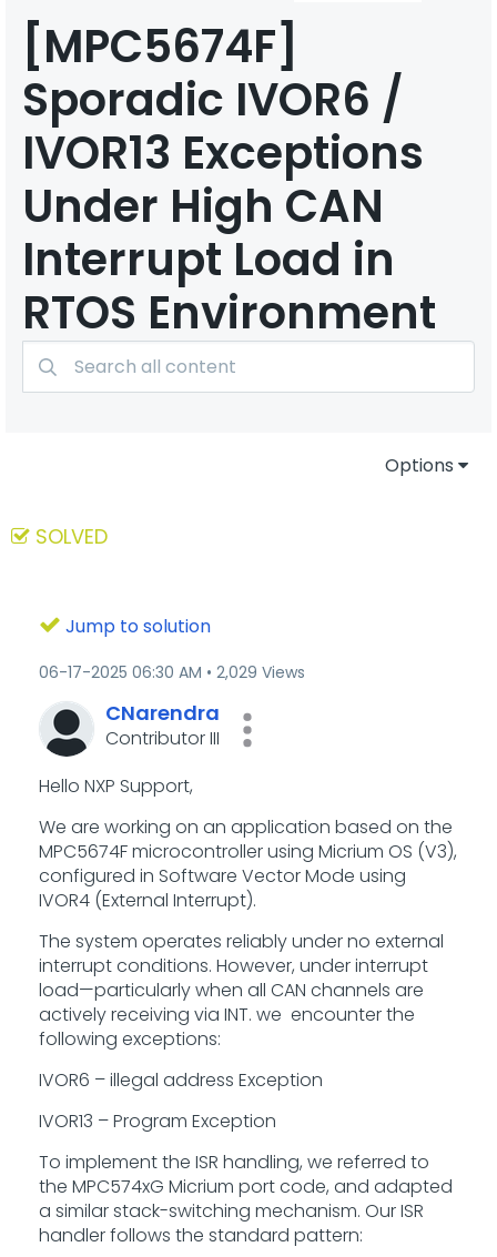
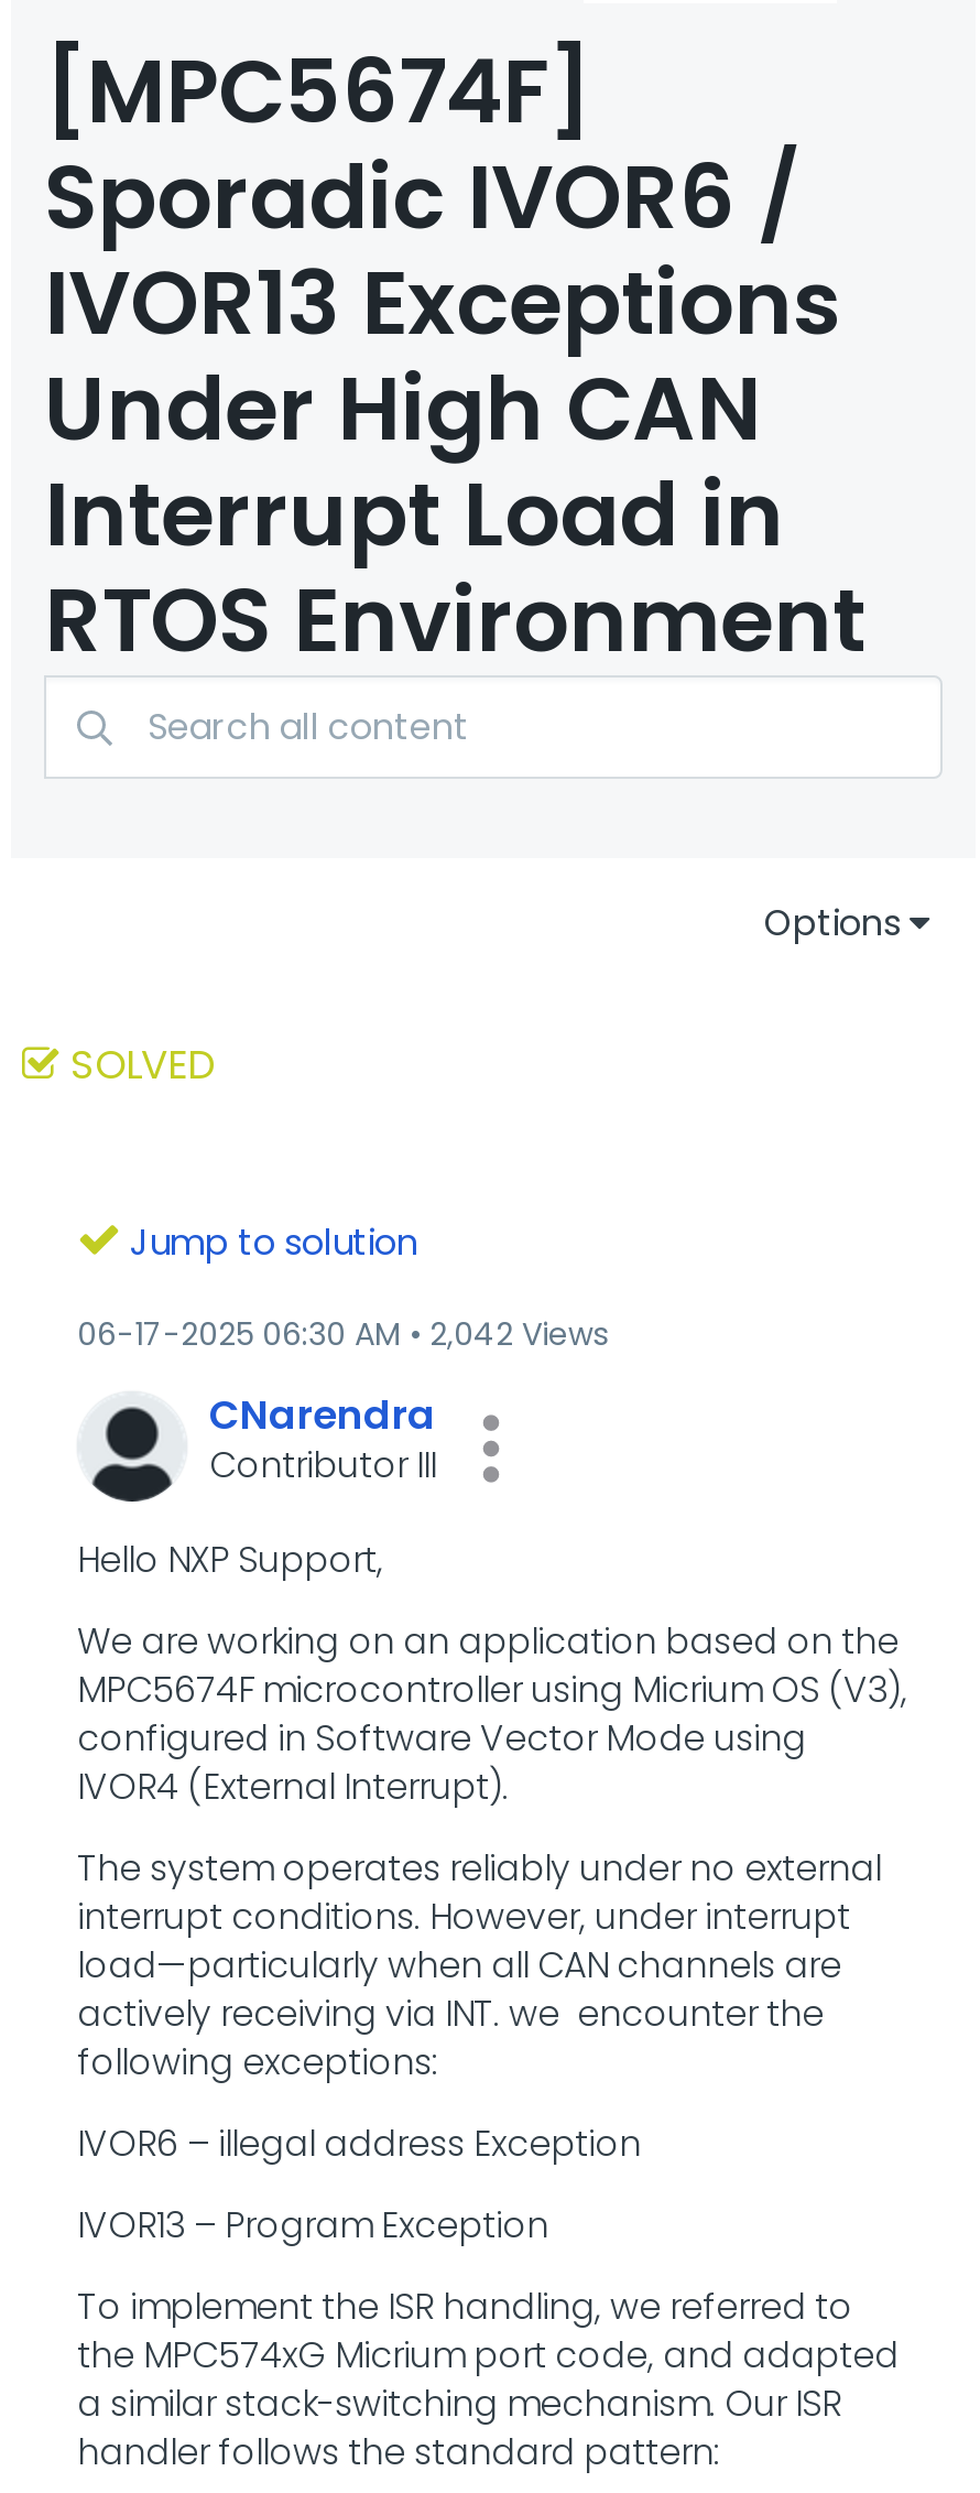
- 06-17-2025 06:30 AM 2,029 Views
+ 06-17-2025 06:30 AM 2,042 Views
